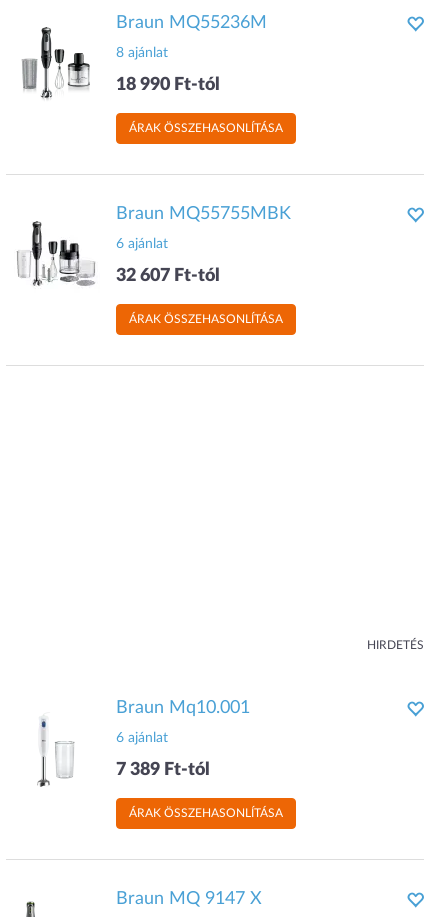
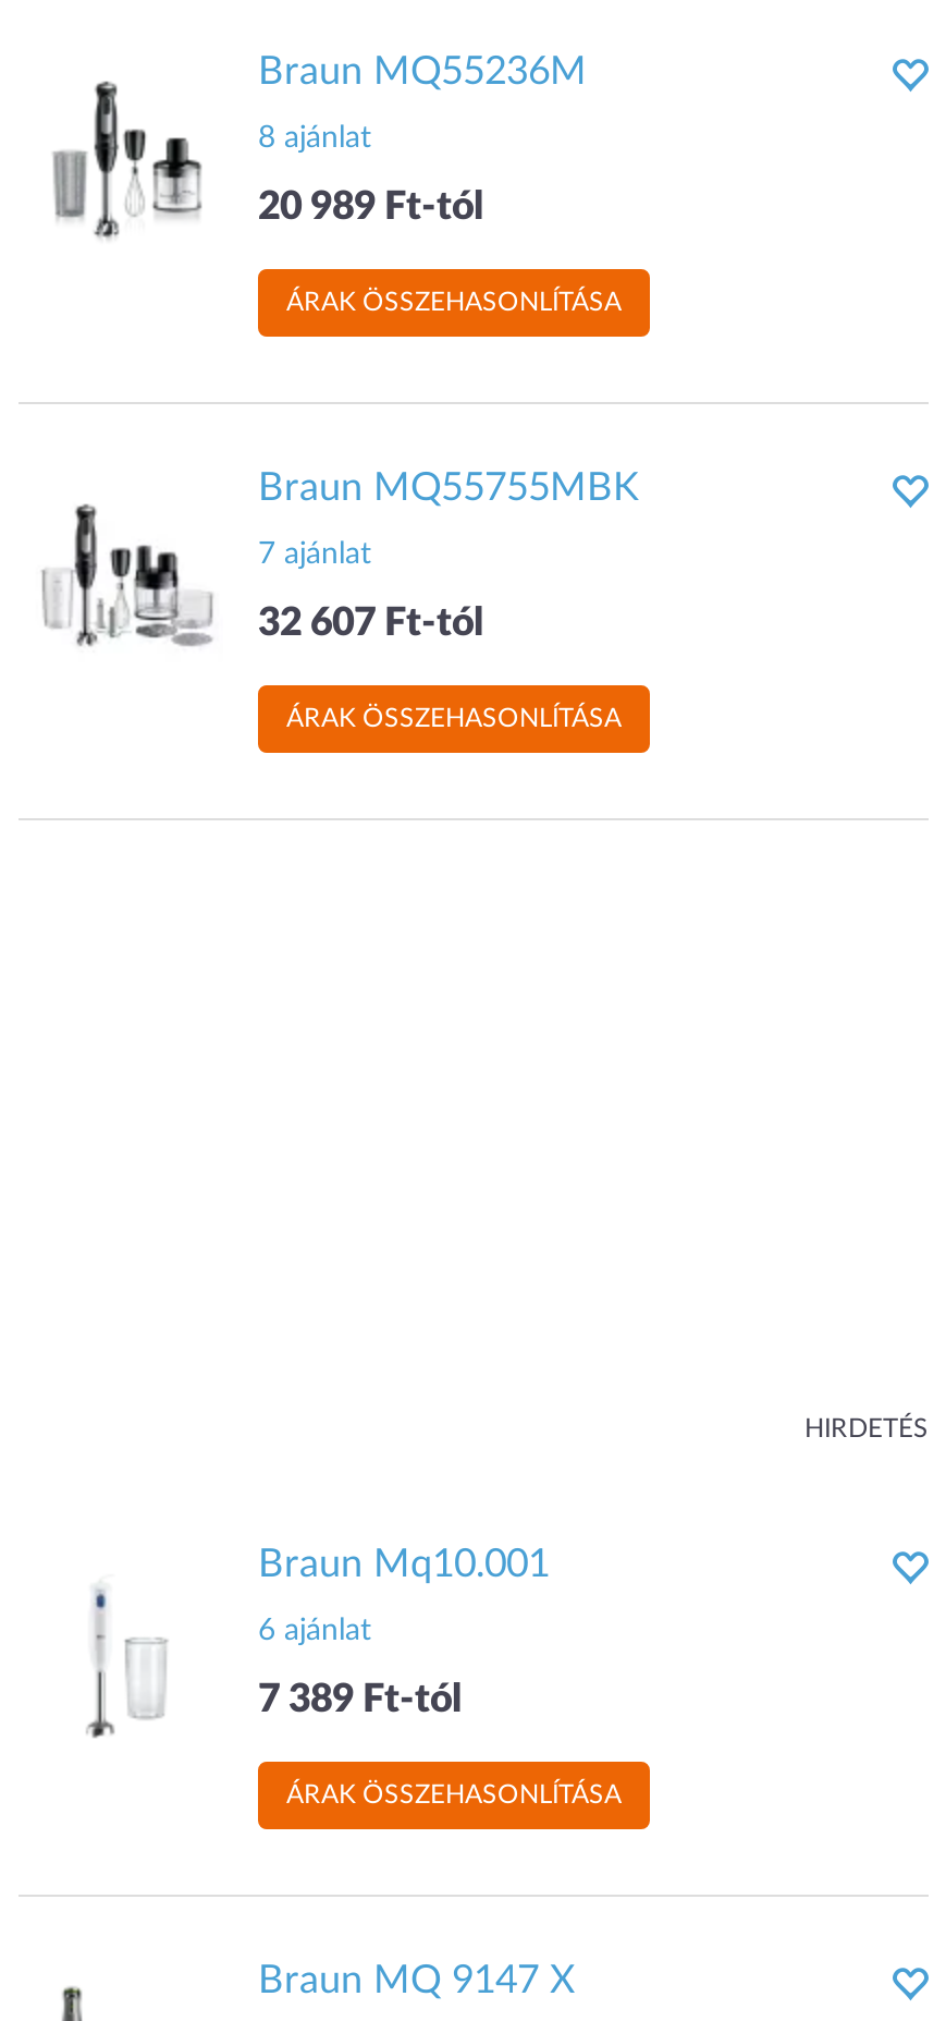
- 18 990 Ft-tól
+ 20 989 Ft-tól

- 6 ajánlat
+ 7 ajánlat
